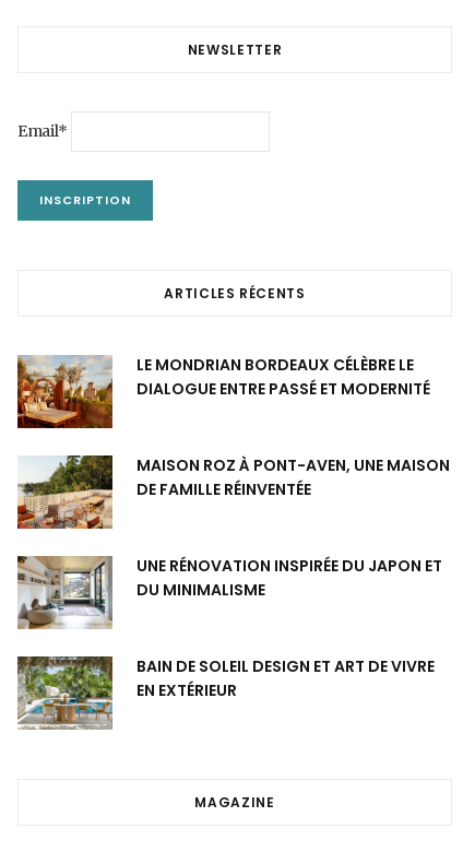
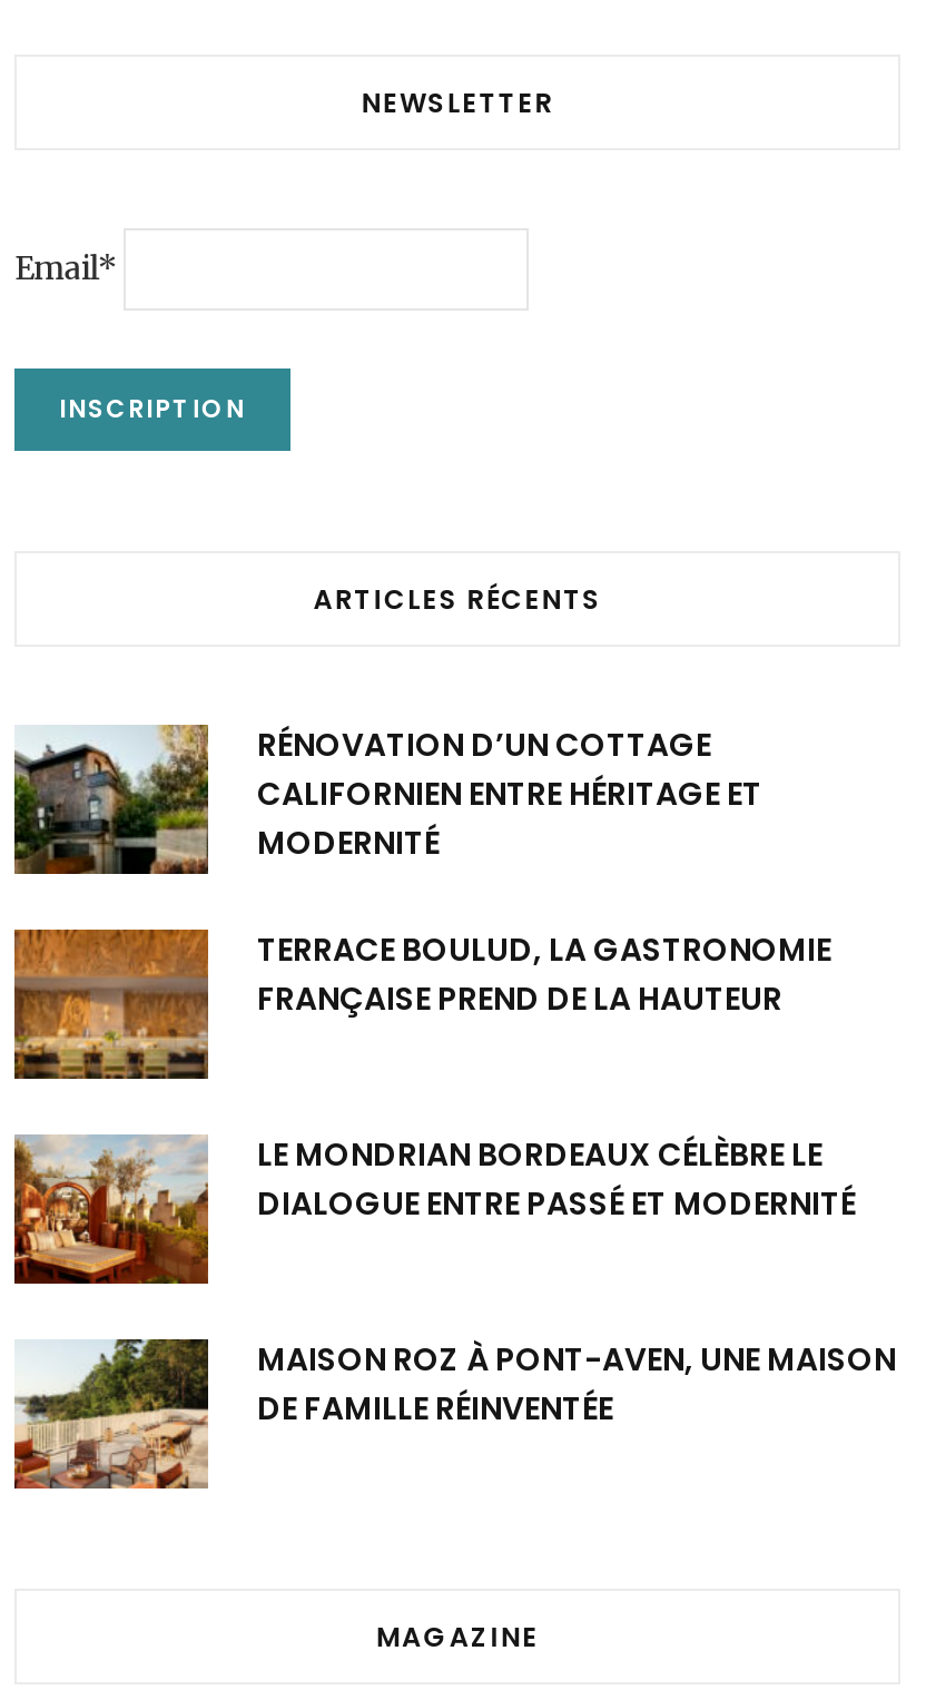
+ [image]
+ RÉNOVATION D’UN COTTAGE
+ CALIFORNIEN ENTRE HÉRITAGE ET
+ MODERNITÉ
+ TERRACE BOULUD, LA GASTRONOMIE
+ FRANÇAISE PREND DE LA HAUTEUR

+ [image]

moved down: [image] | LE MONDRIAN BORDEAUX CÉLÈBRE LE | DIALOGUE ENTRE PASSÉ ET MODERNITÉ | MAISON ROZ À PONT-AVEN, UNE MAISON | DE FAMILLE RÉINVENTÉE

- [image]
- UNE RÉNOVATION INSPIRÉE DU JAPON ET
- DU MINIMALISME
- BAIN DE SOLEIL DESIGN ET ART DE VIVRE
- EN EXTÉRIEUR

- [image]
